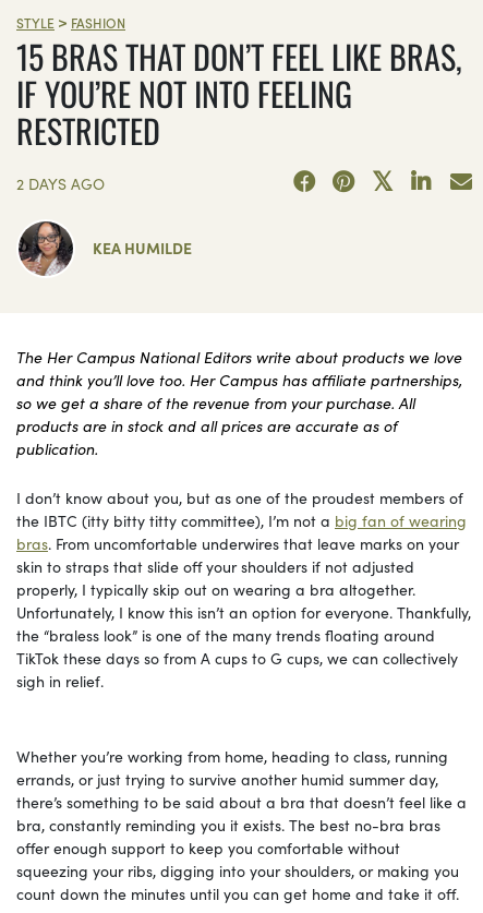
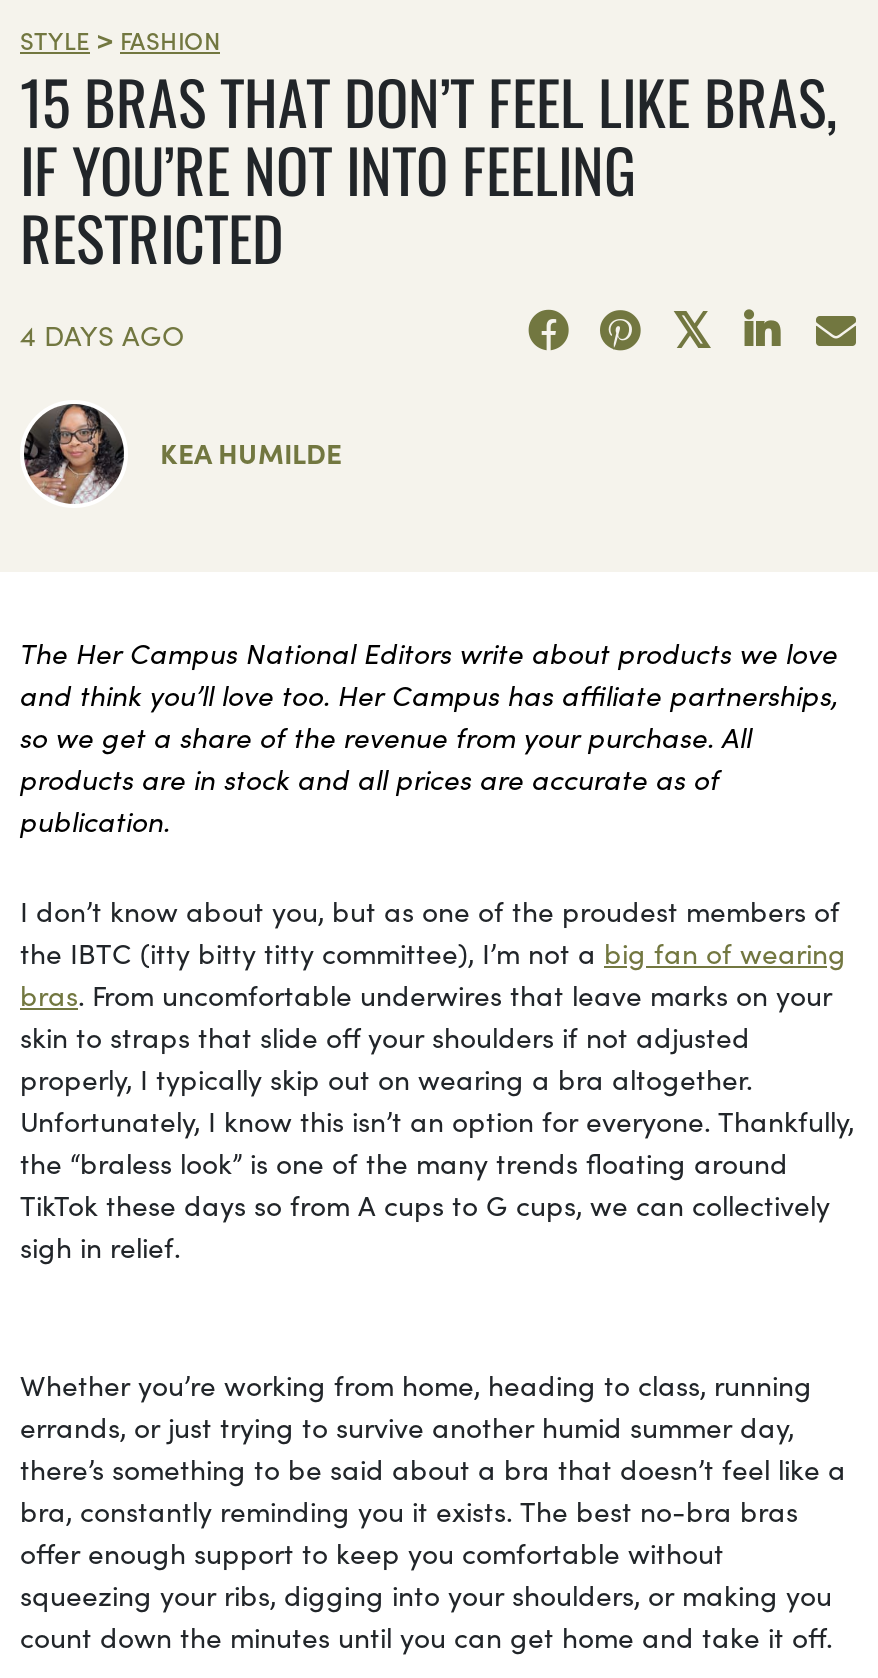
- 2 DAYS AGO
+ 4 DAYS AGO
